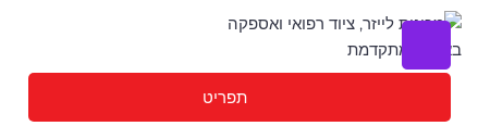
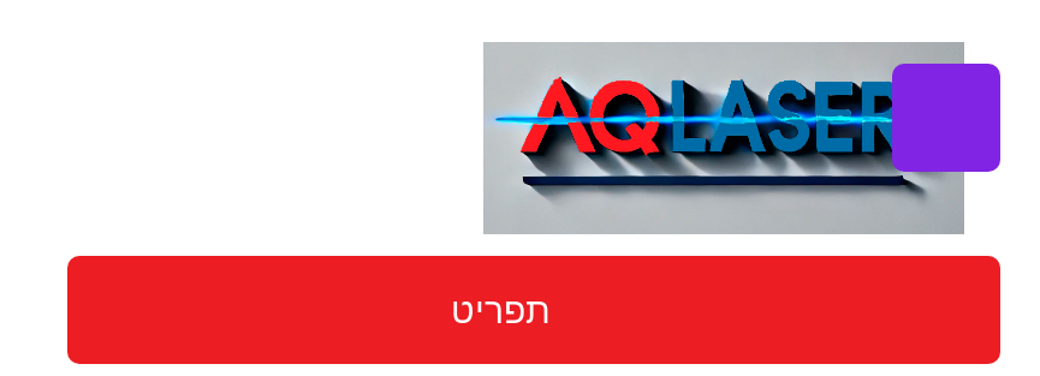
- [image]
+ [image]
